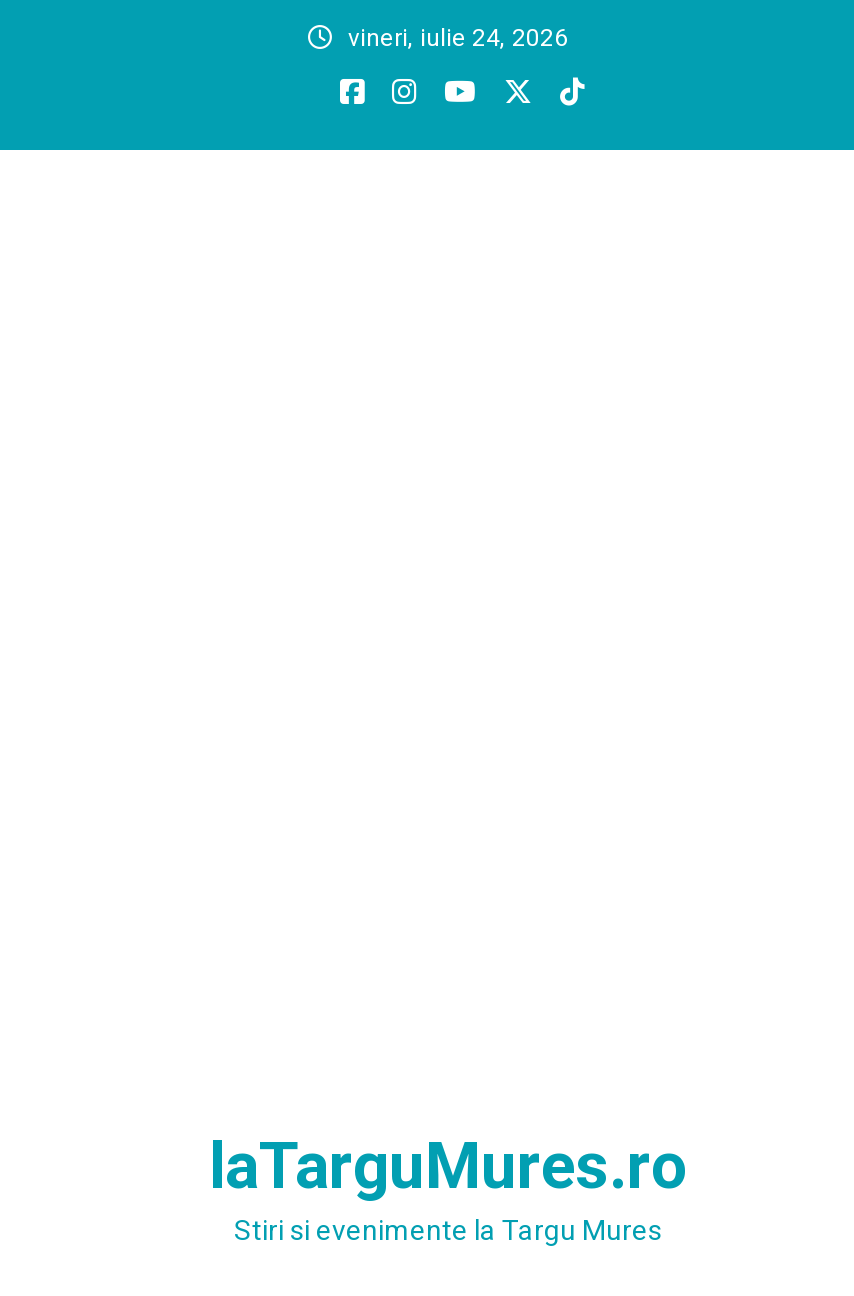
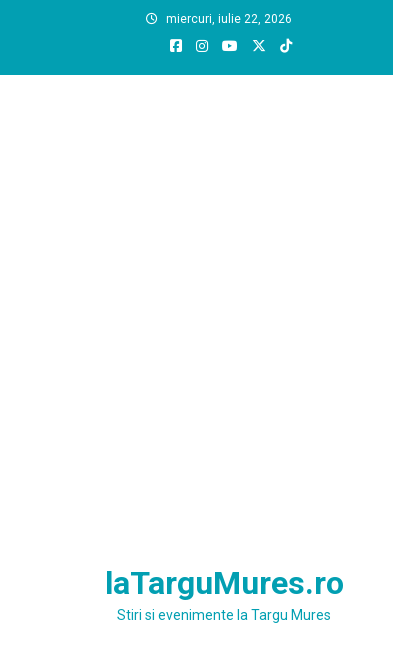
- vineri, iulie 24, 2026
+ miercuri, iulie 22, 2026
